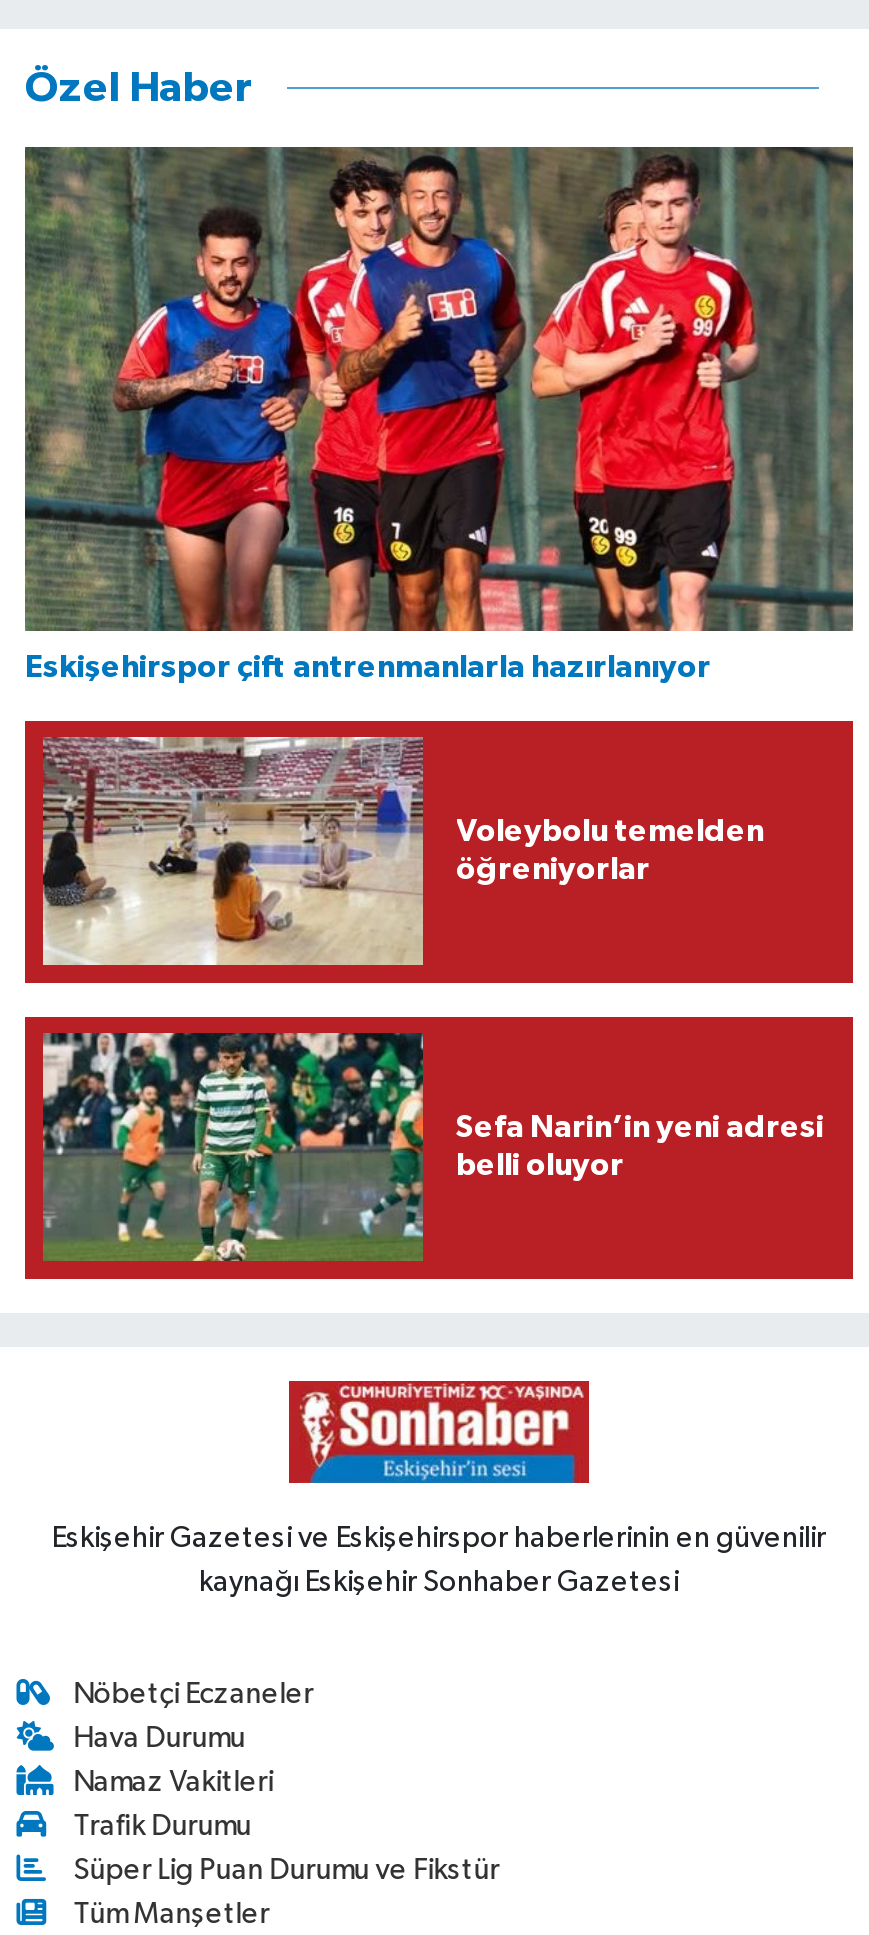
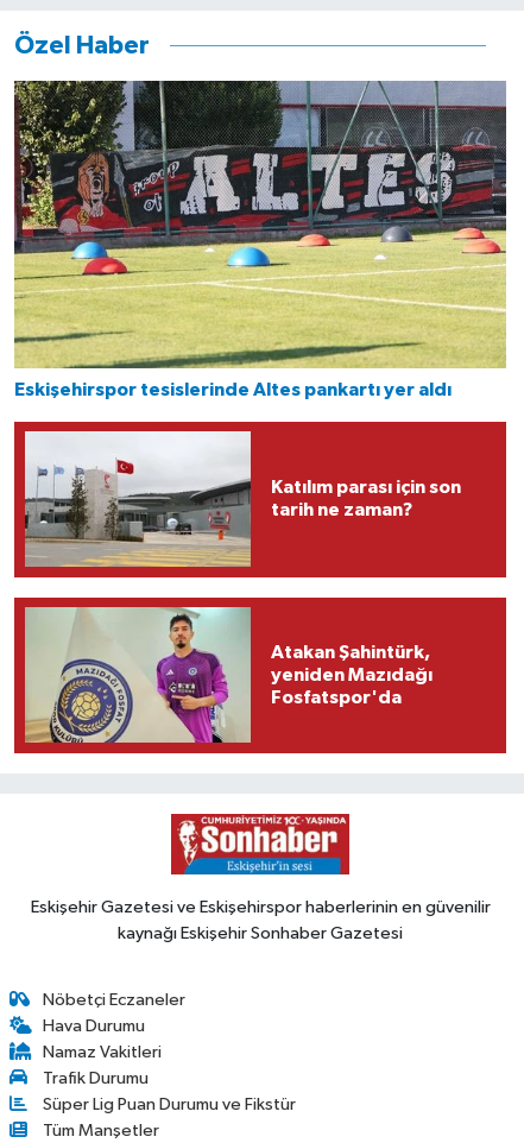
- [image]
- Eskişehirspor çift antrenmanlarla hazırlanıyor
+ [image]
+ Eskişehirspor tesislerinde Altes pankartı yer aldı

- [image]
- Voleybolu temelden
- öğreniyorlar
+ [image]
+ Katılım parası için son
+ tarih ne zaman?

- [image]
- Sefa Narin’in yeni adresi
- belli oluyor
+ [image]
+ Atakan Şahintürk,
+ yeniden Mazıdağı
+ Fosfatspor'da
